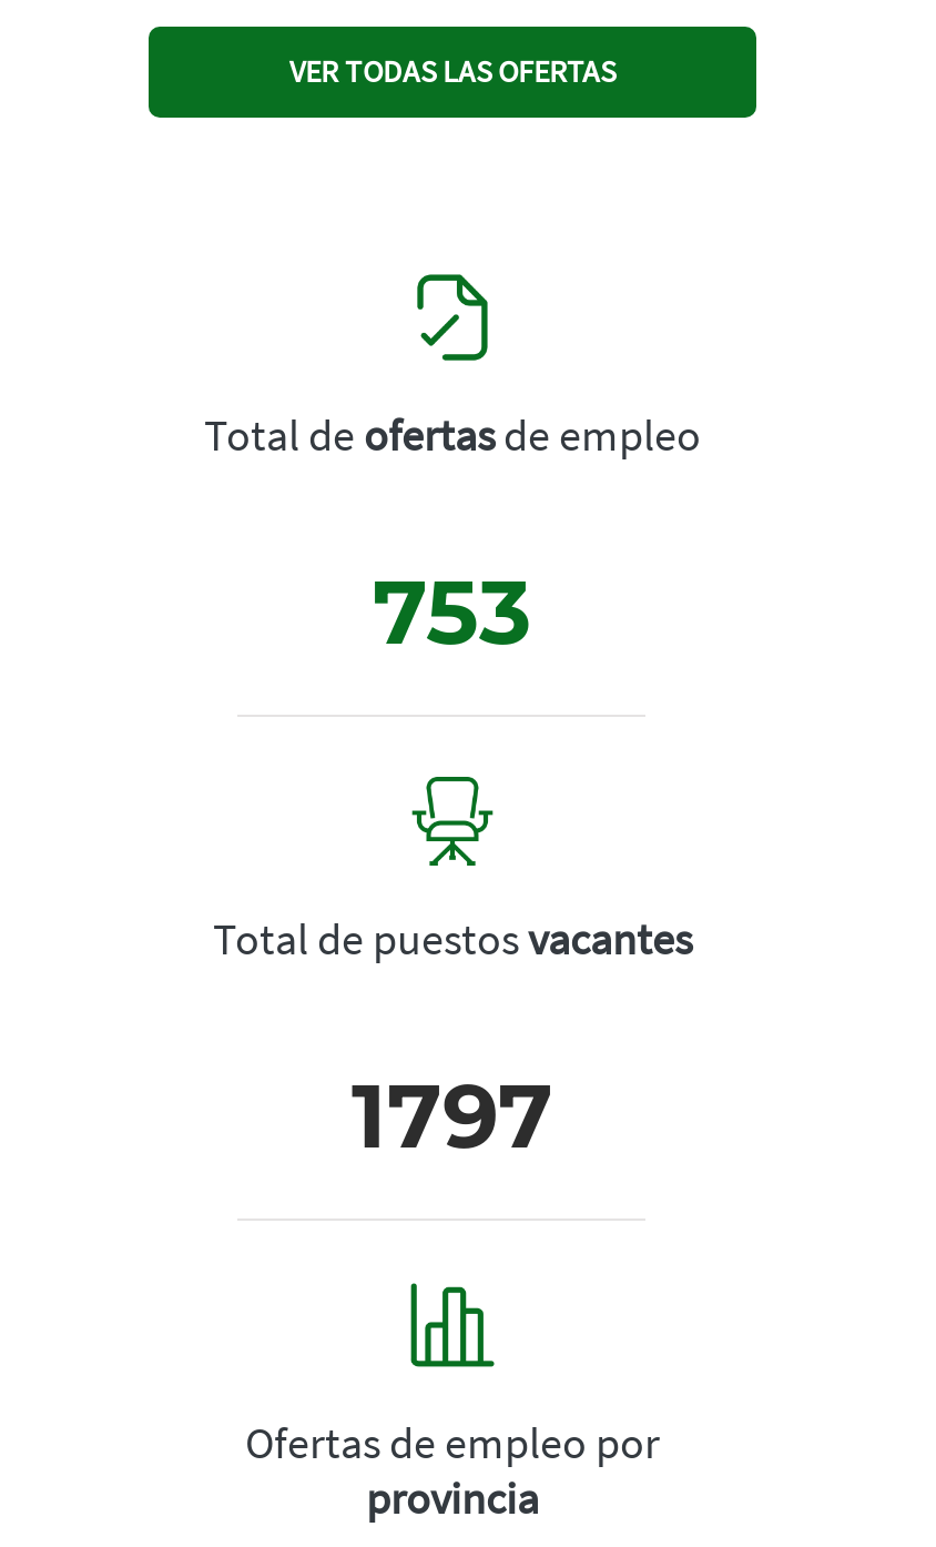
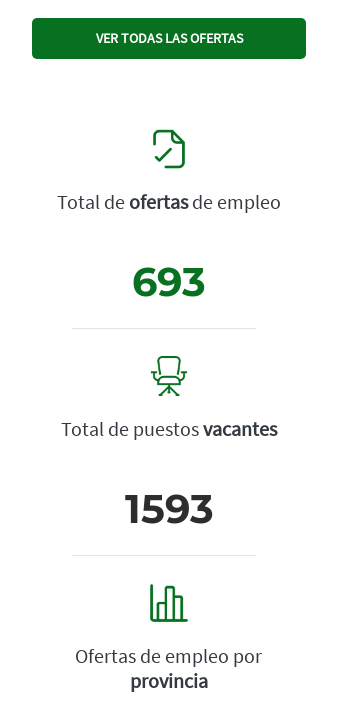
- 753
+ 693

- 1797
+ 1593
